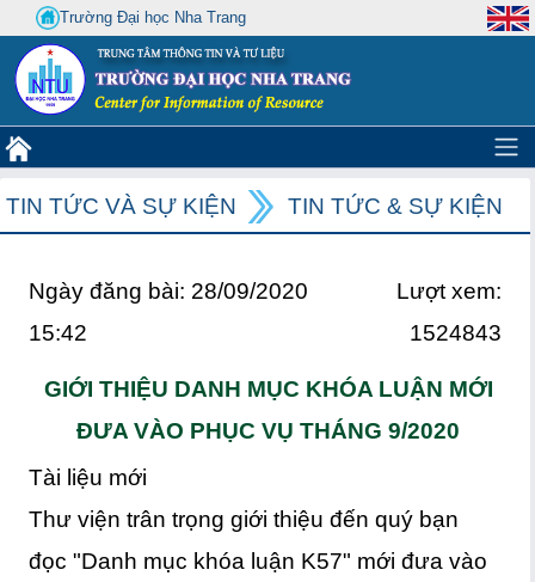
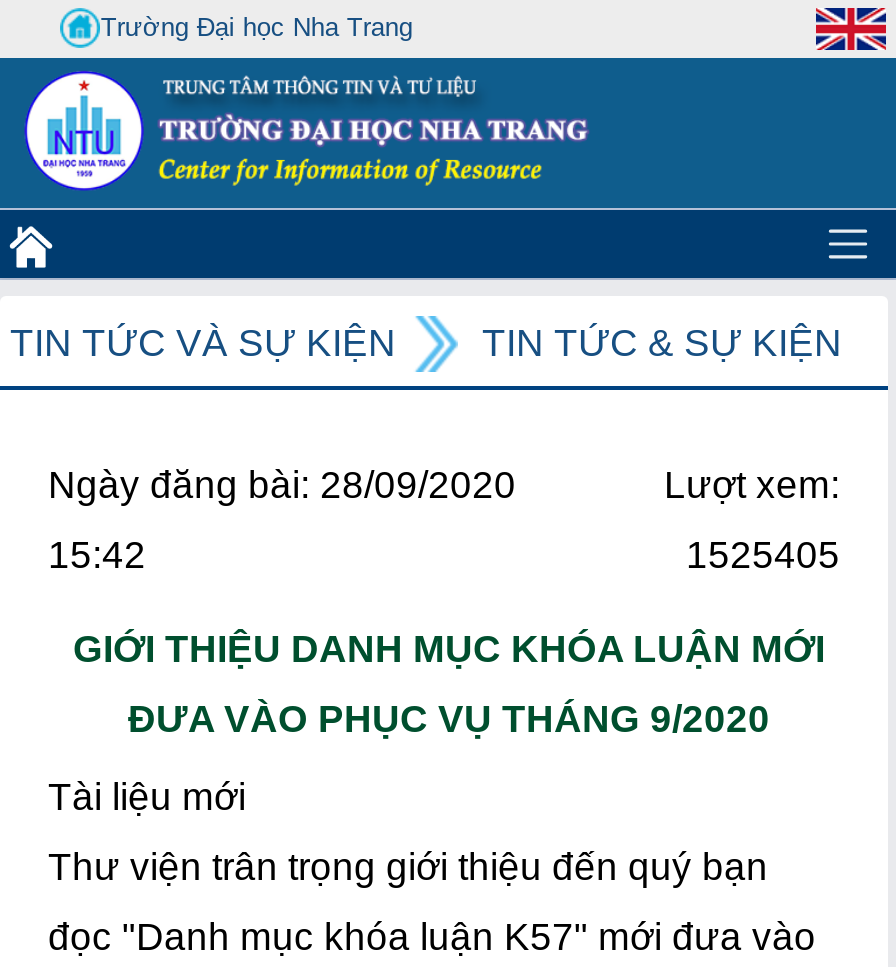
- 1524843
+ 1525405
